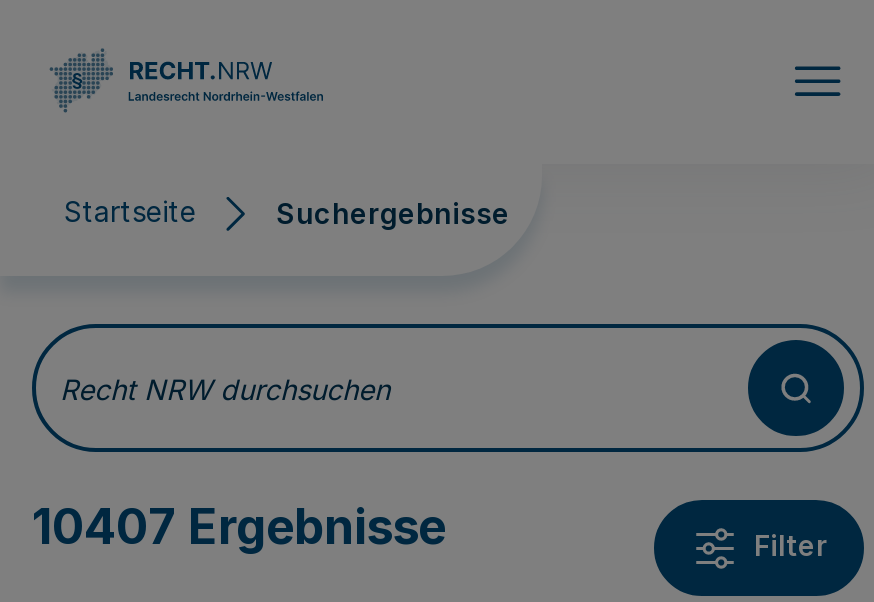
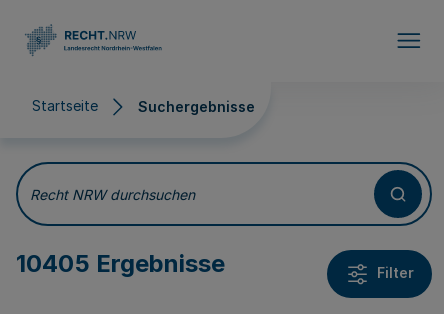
- 10407 Ergebnisse
+ 10405 Ergebnisse
